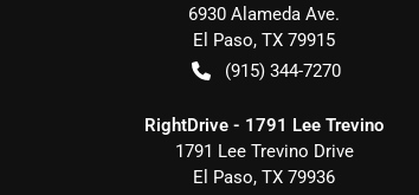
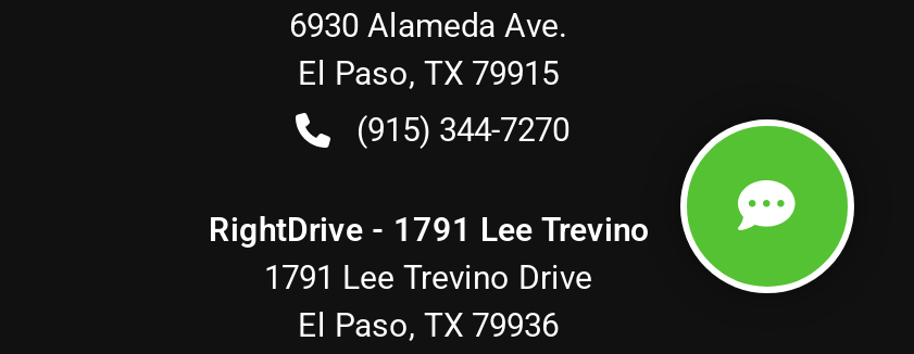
+ [image]
